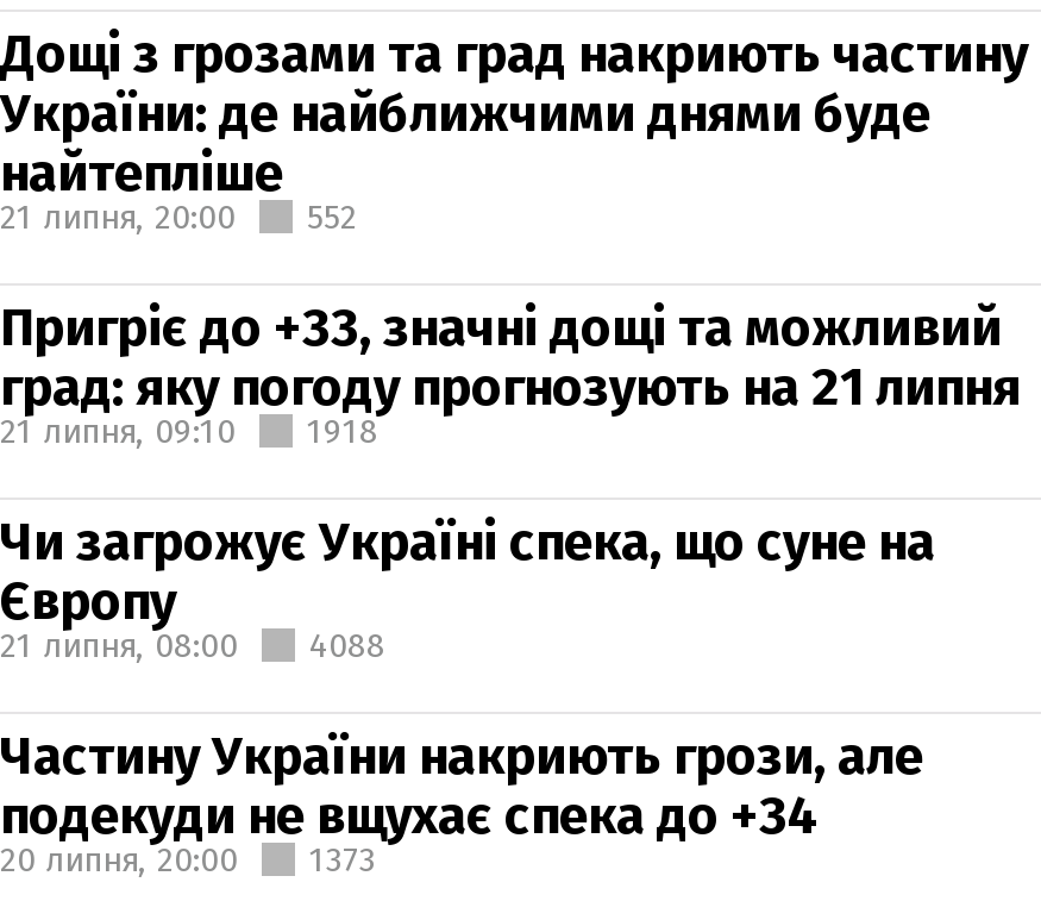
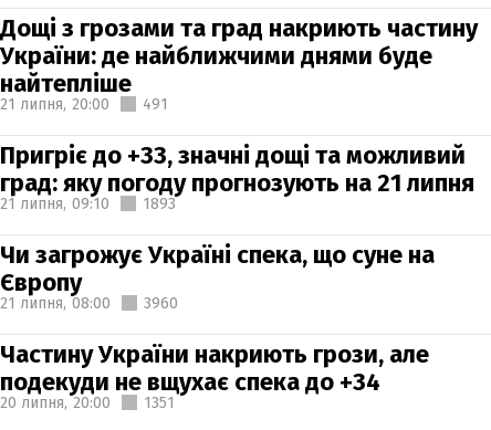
- 21 липня, 20:00 552
+ 21 липня, 20:00 491

- 1918
+ 1893

- 21 липня, 08:00 4088
+ 21 липня, 08:00 3960

- 20 липня, 20:00 1373
+ 20 липня, 20:00 1351
